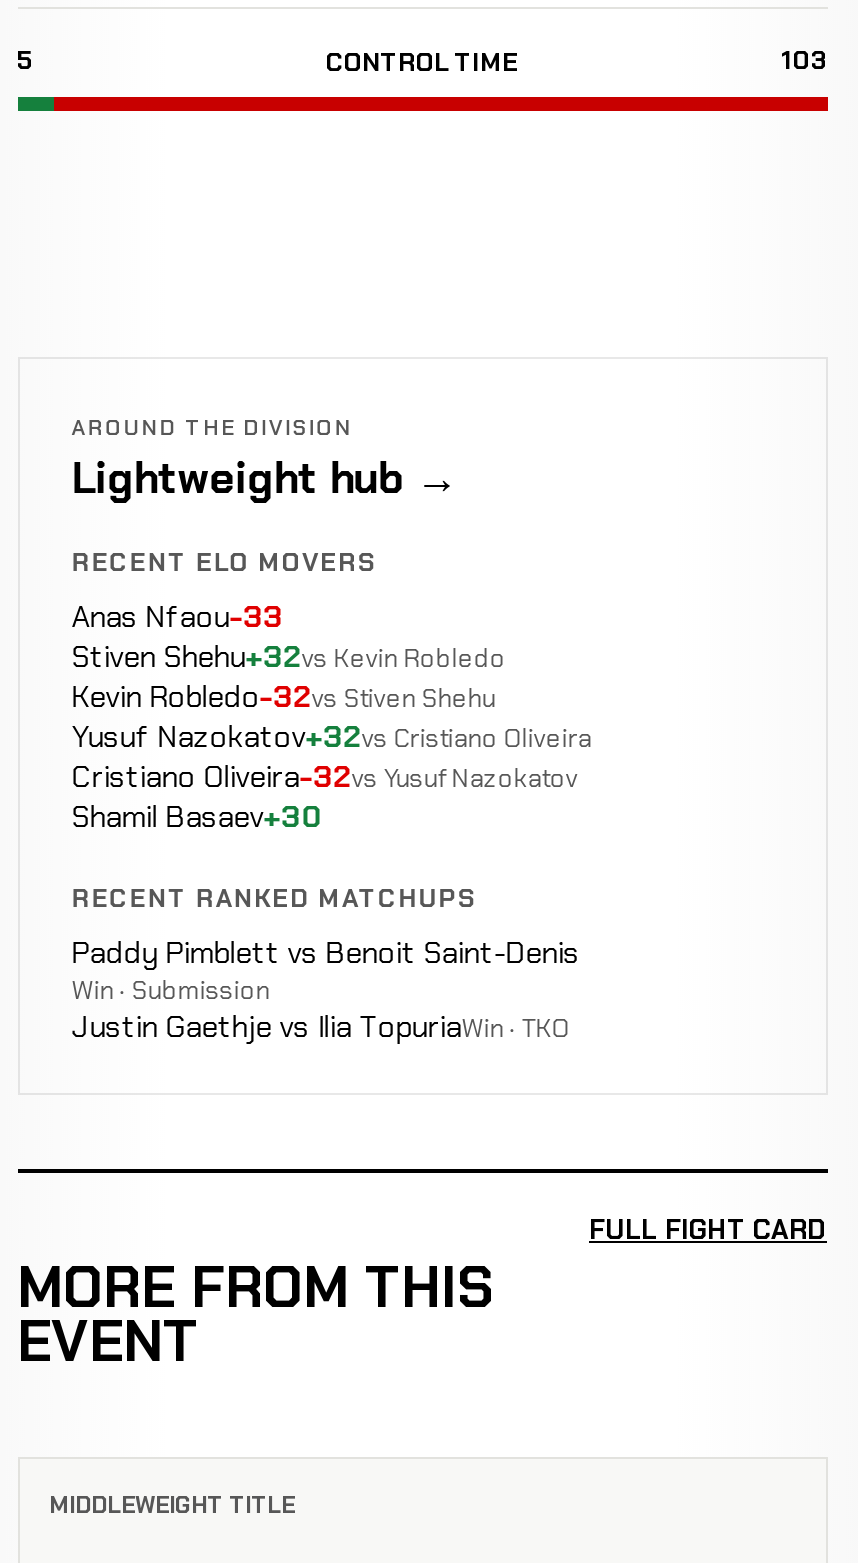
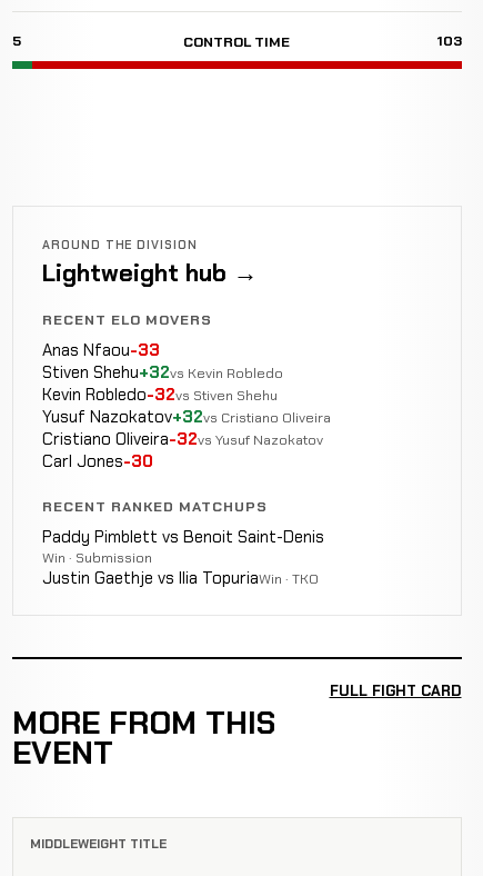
- Shamil Basaev+30
+ Carl Jones-30
